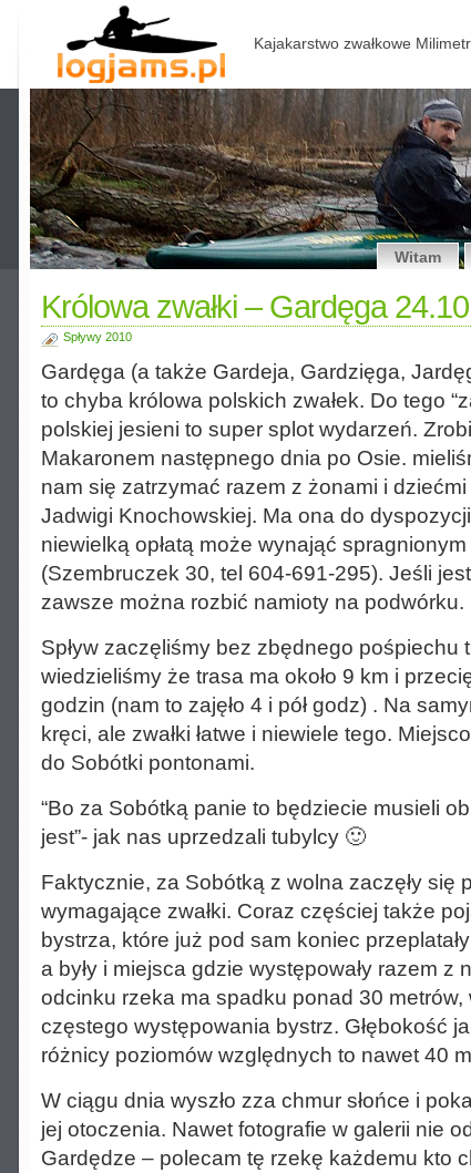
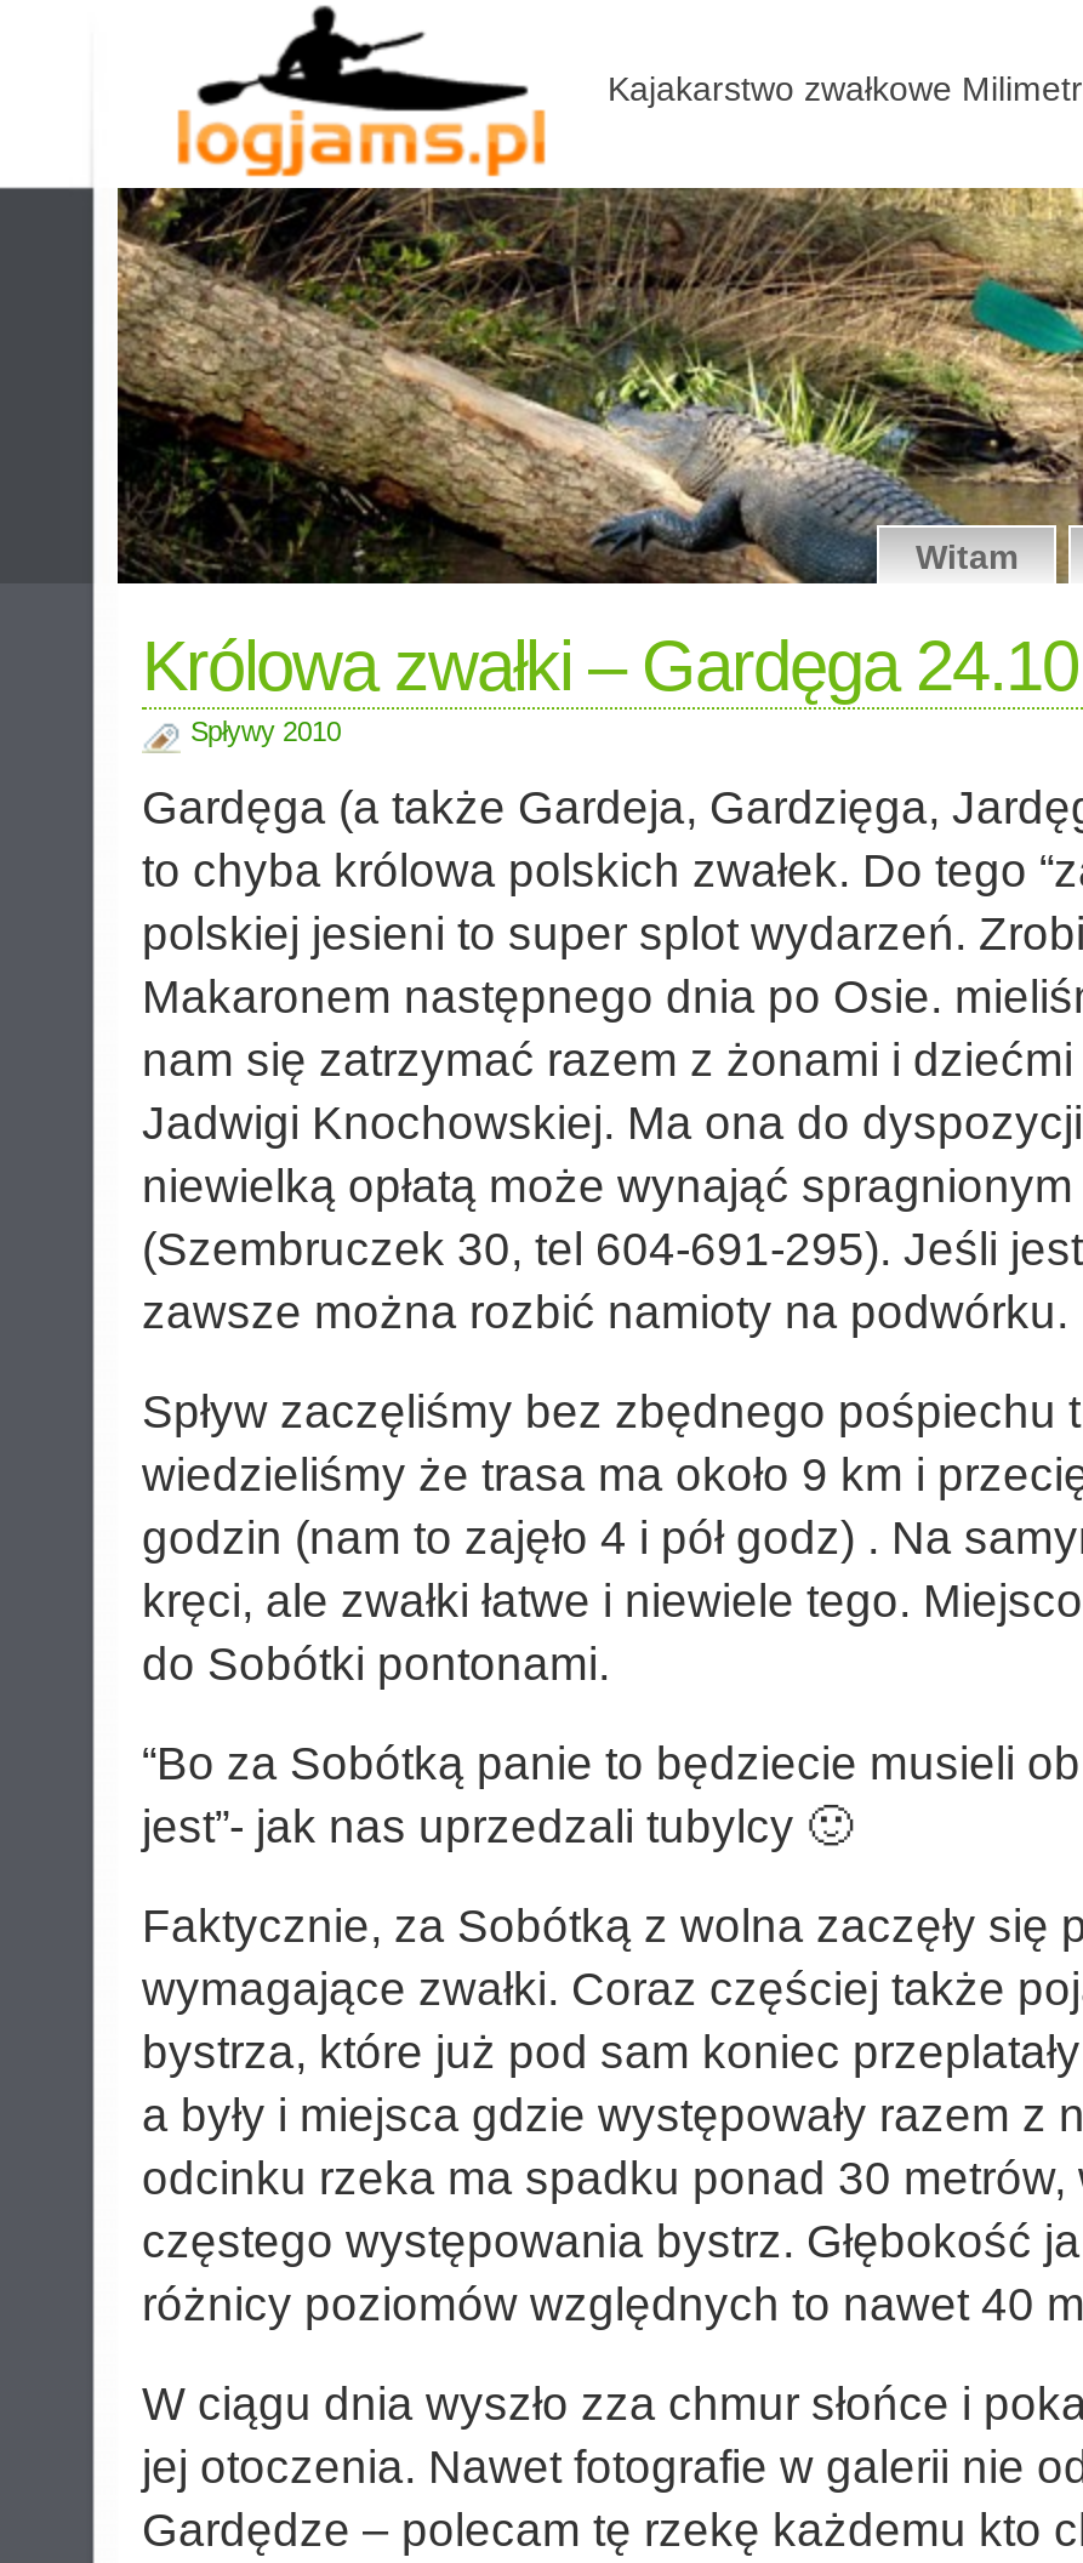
- [image]
+ [image]
